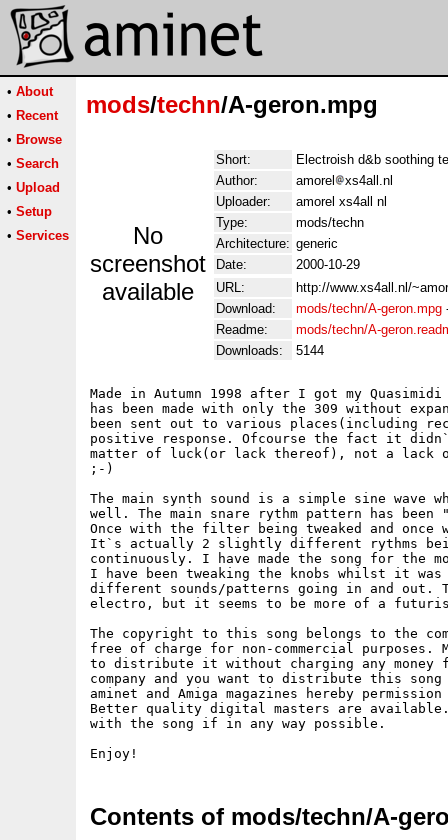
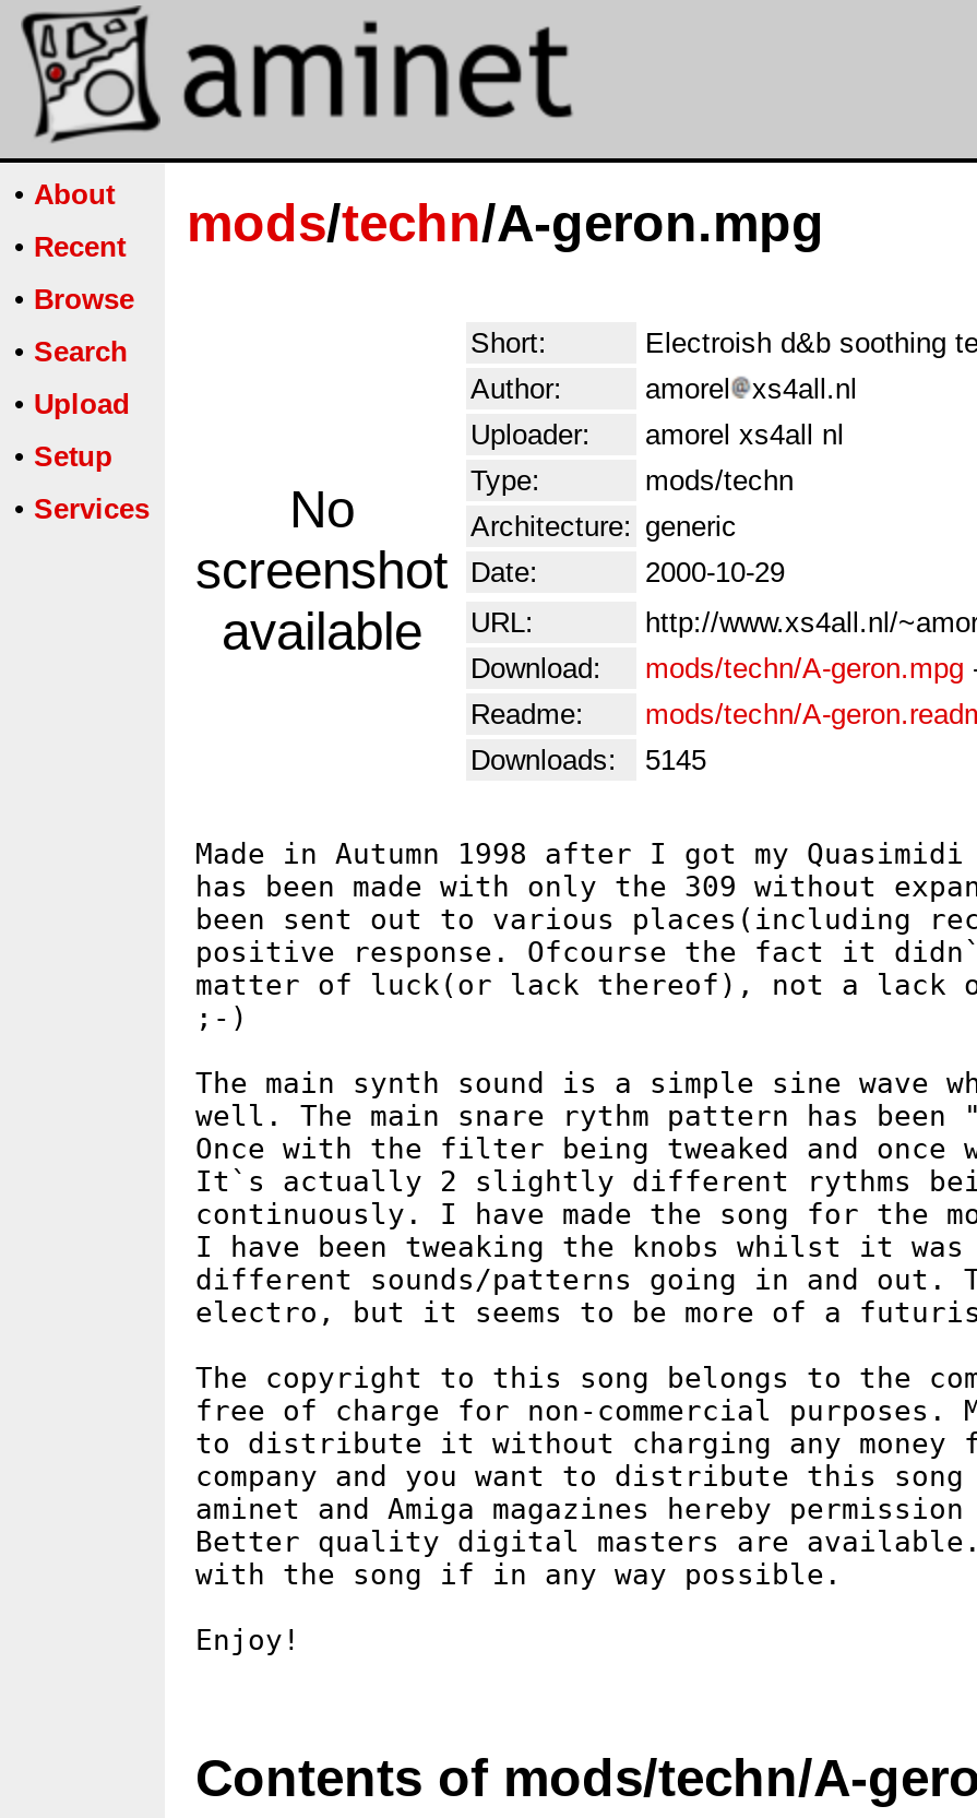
- Downloads: 5144
+ Downloads: 5145
